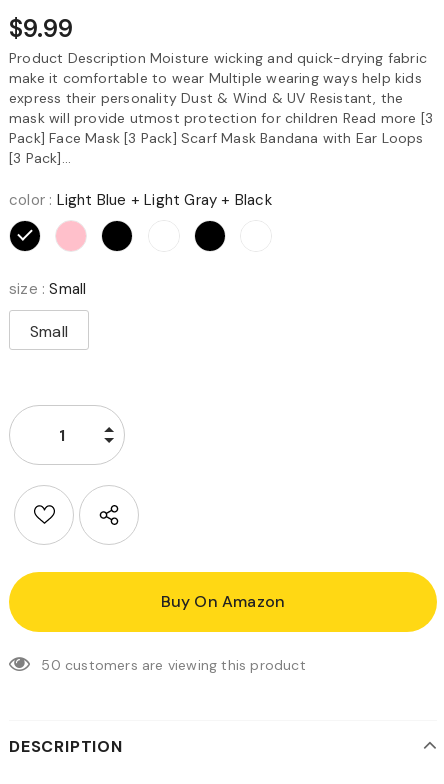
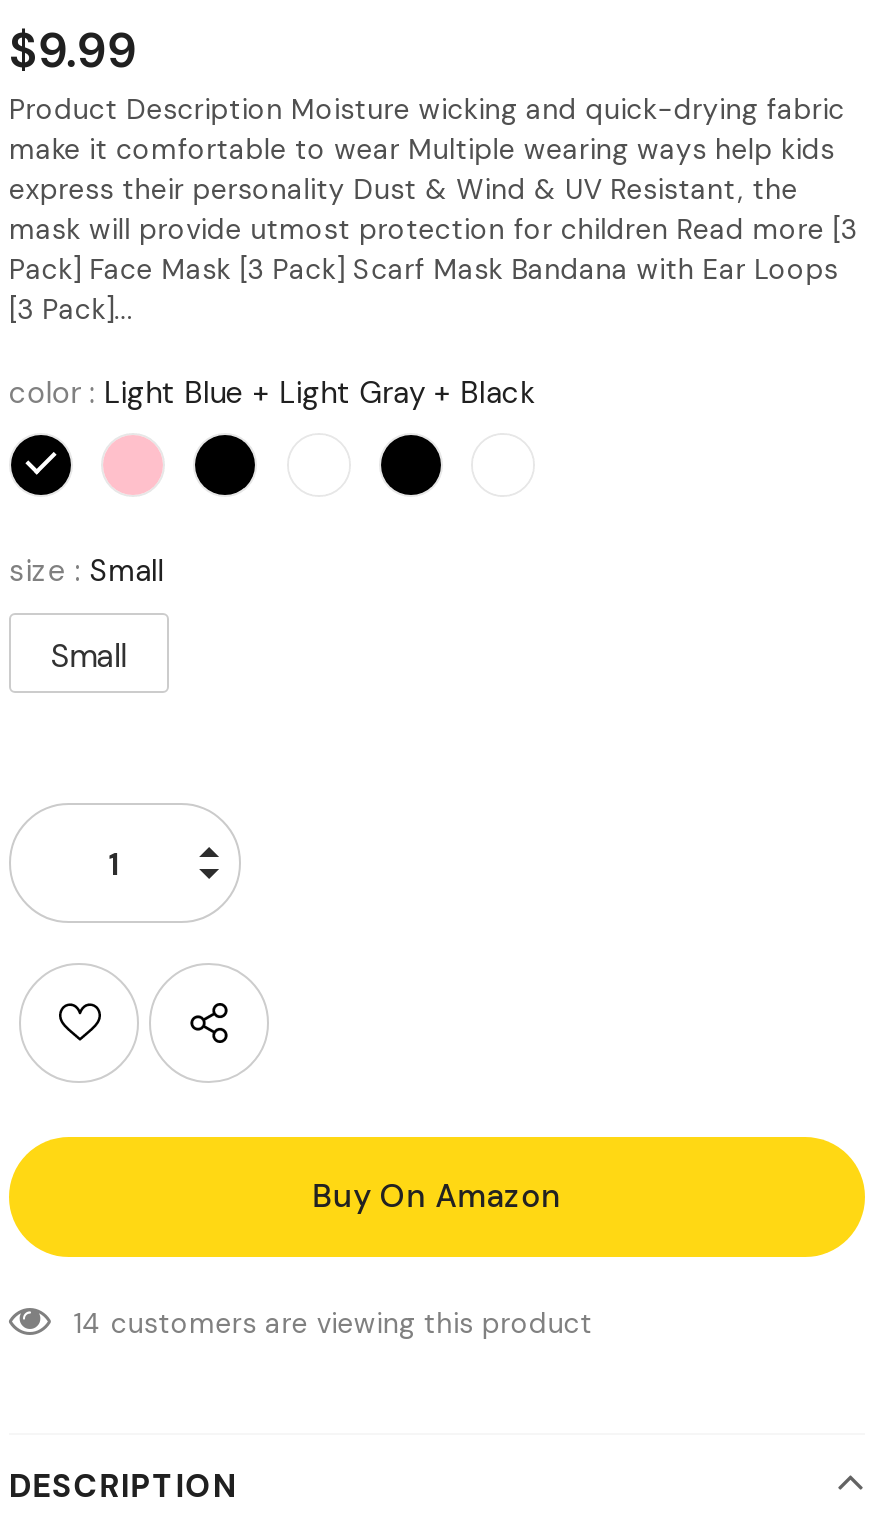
- 50 customers are viewing this product
+ 14 customers are viewing this product
